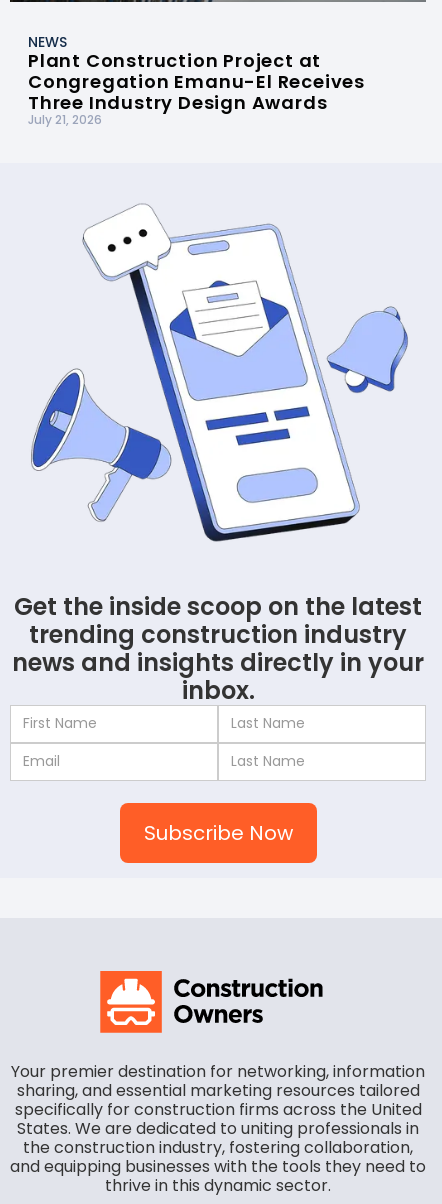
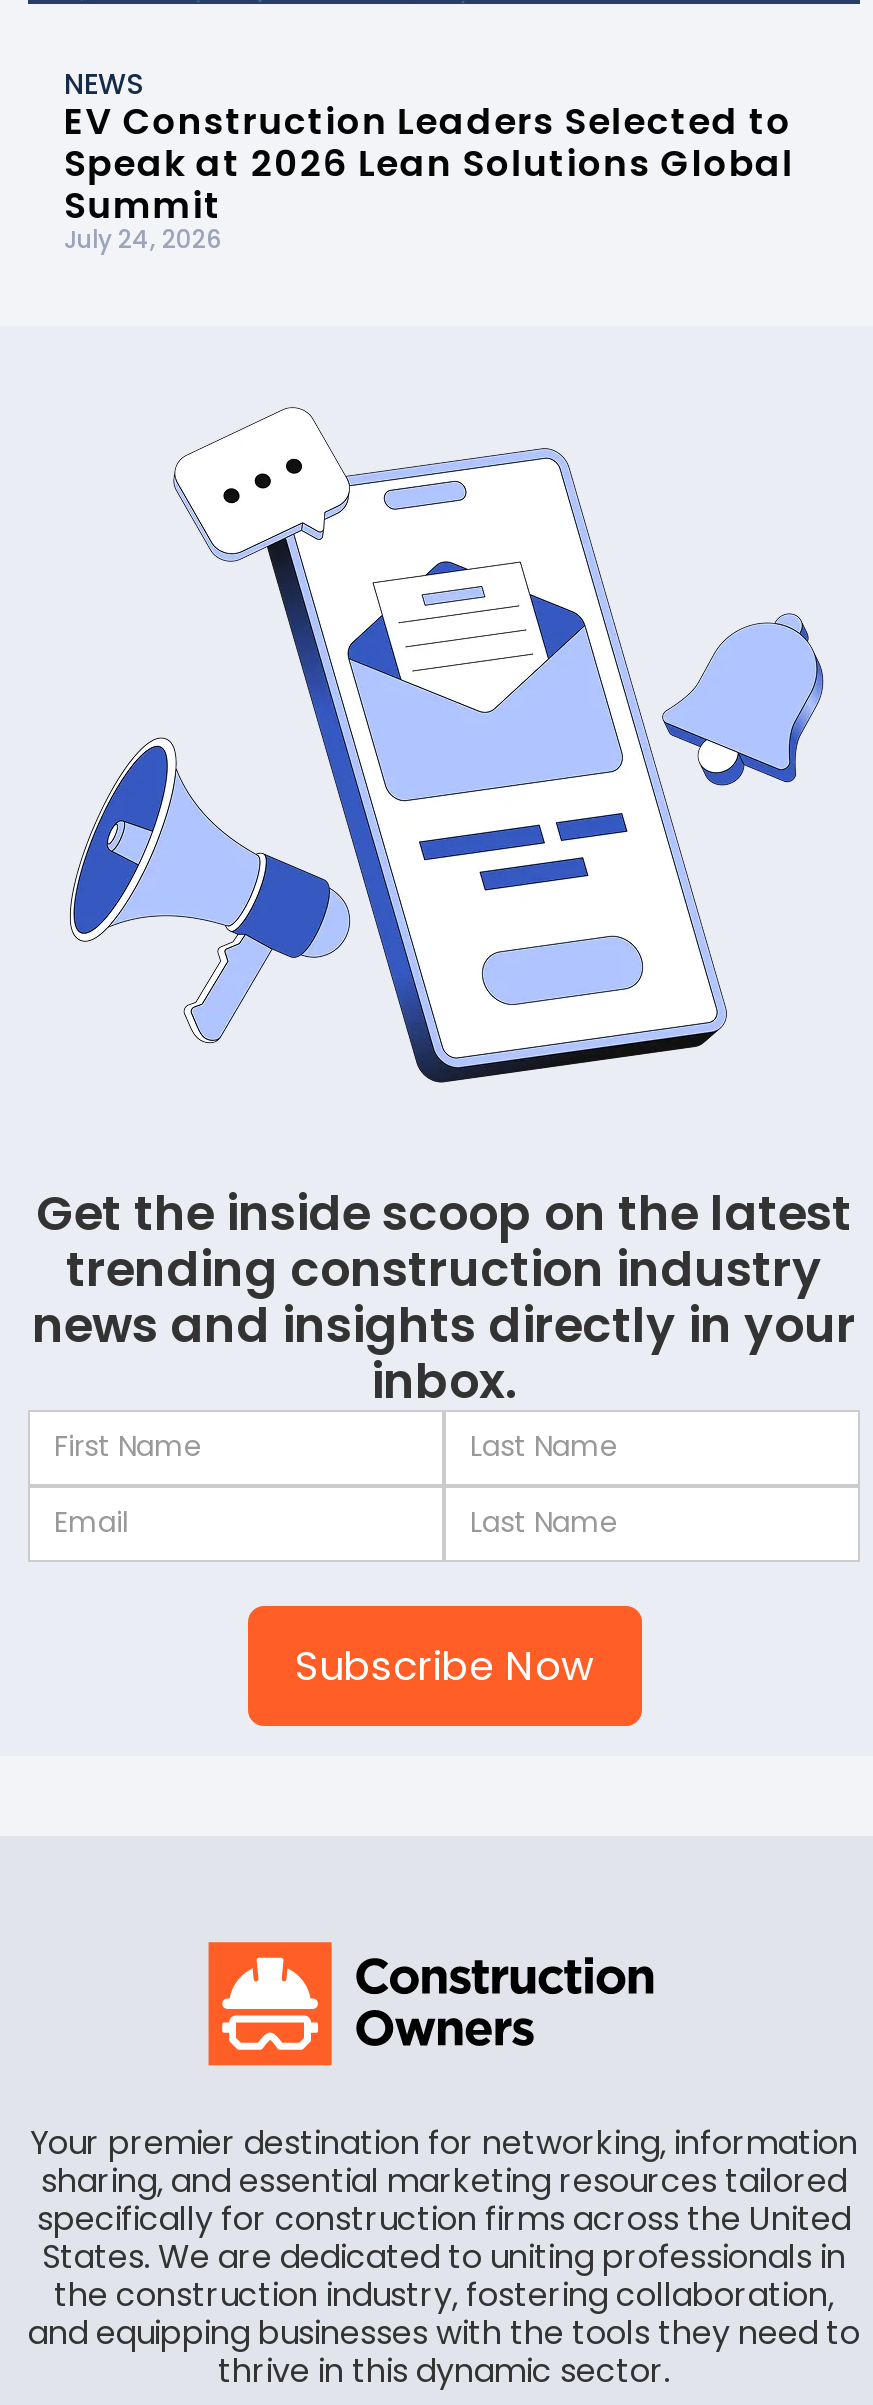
- Plant Construction Project at
- Congregation Emanu-El Receives
- Three Industry Design Awards
- July 21, 2026
+ EV Construction Leaders Selected to
+ Speak at 2026 Lean Solutions Global
+ Summit
+ July 24, 2026
